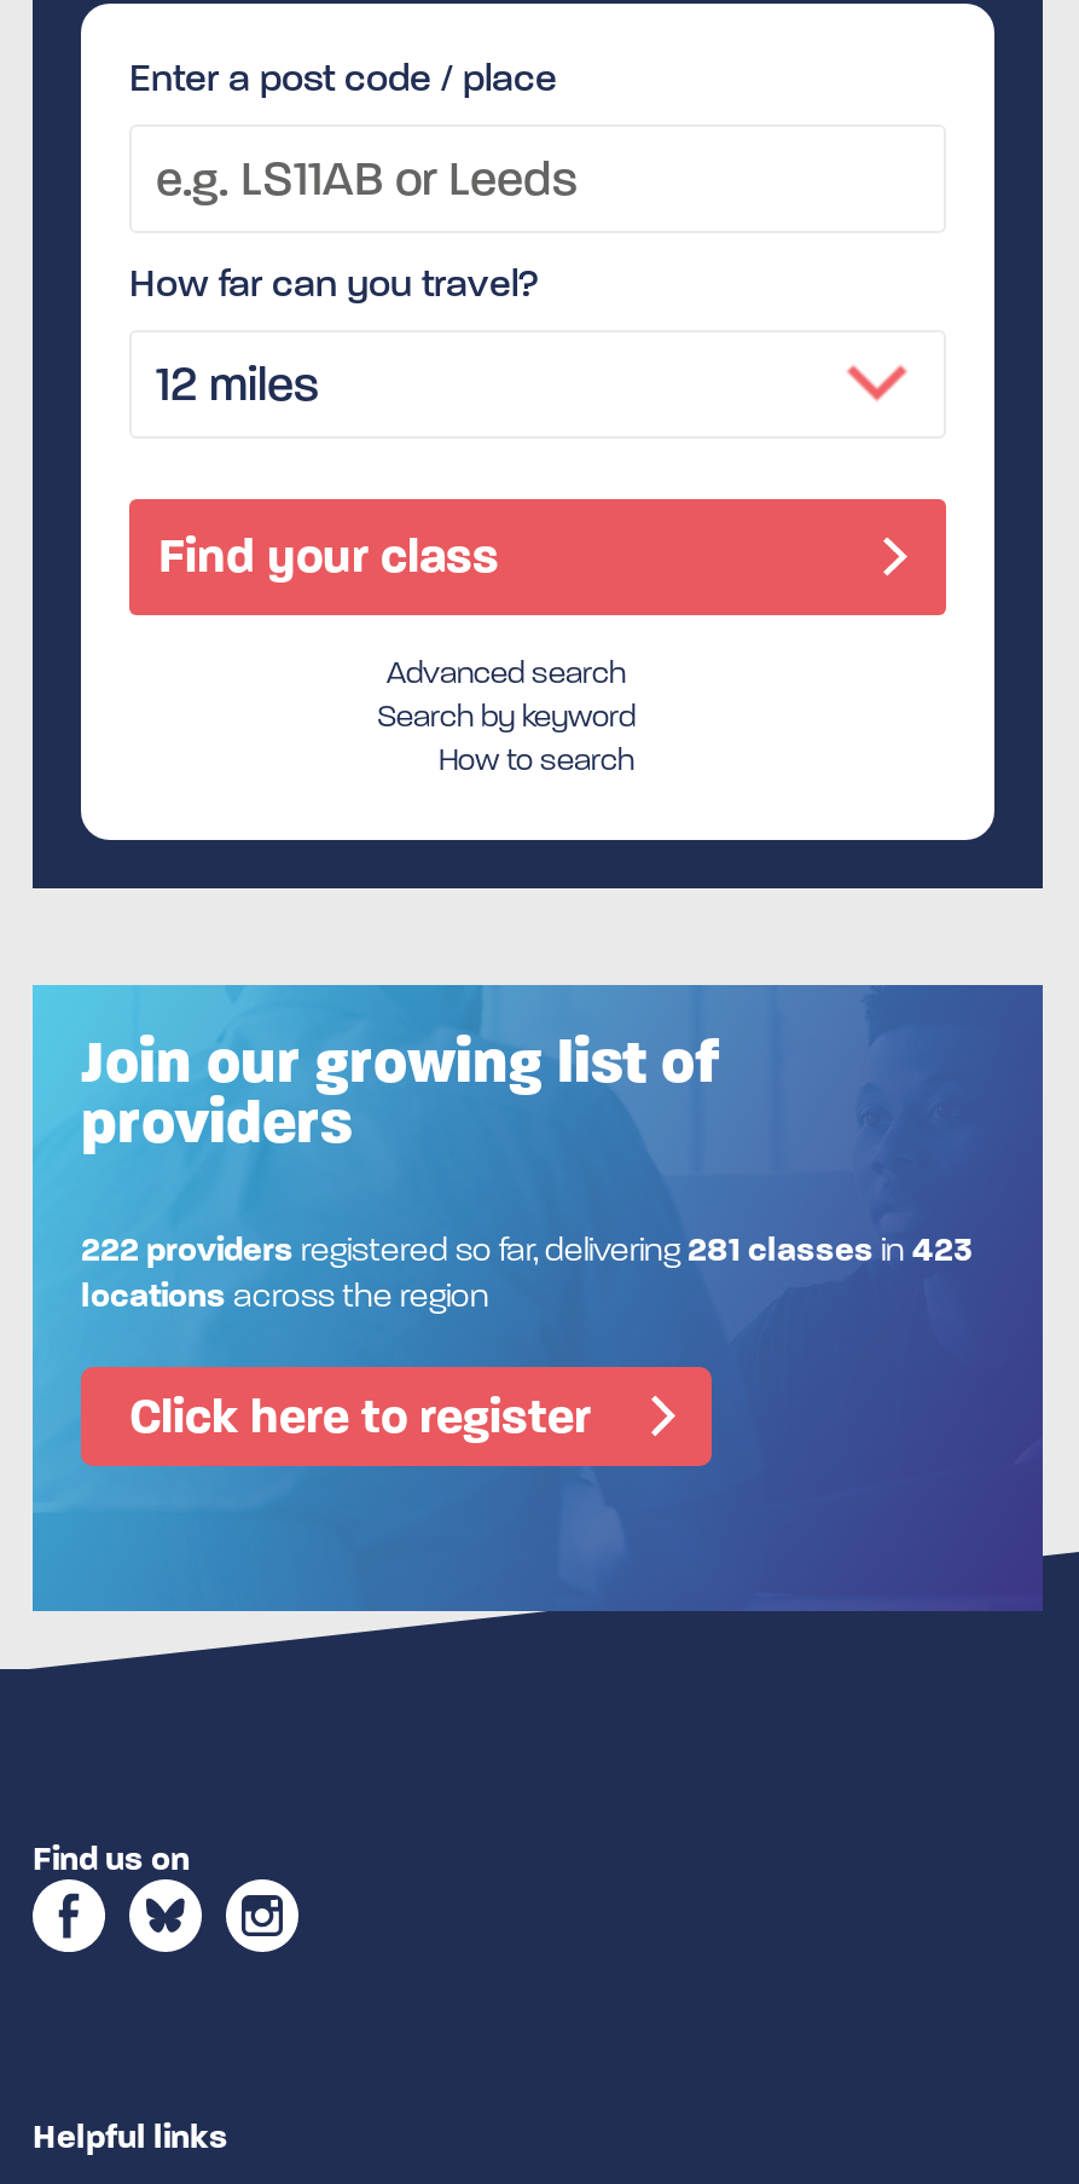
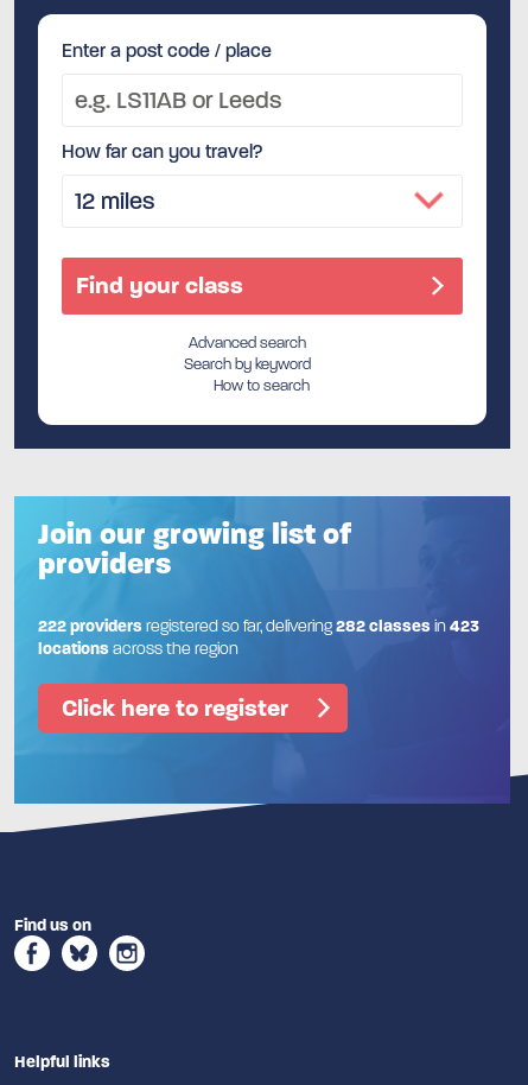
- 222 providers registered so far, delivering 281 classes in 423
+ 222 providers registered so far, delivering 282 classes in 423
